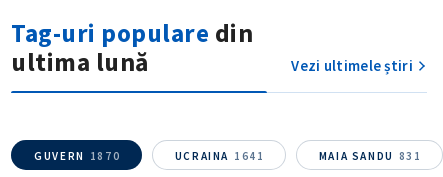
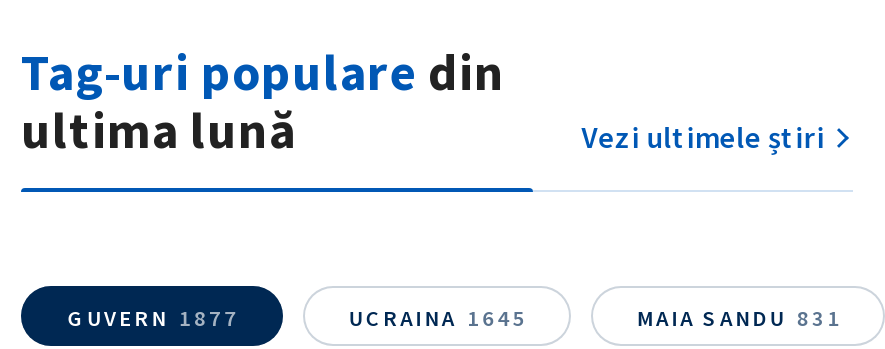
- GUVERN 1870
+ GUVERN 1877

- UCRAINA 1641
+ UCRAINA 1645
